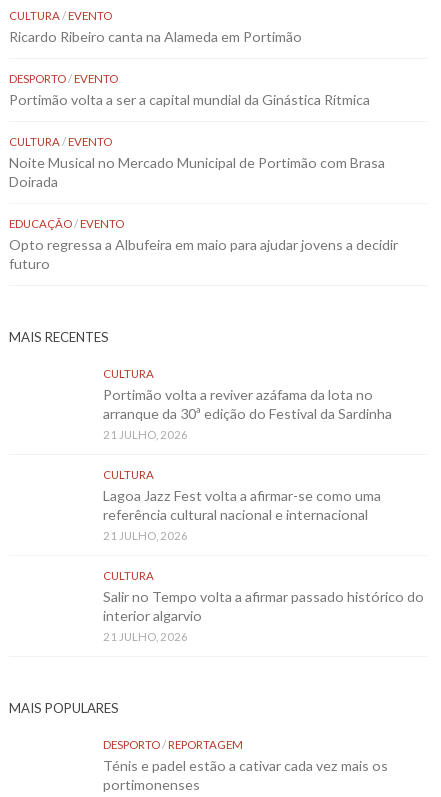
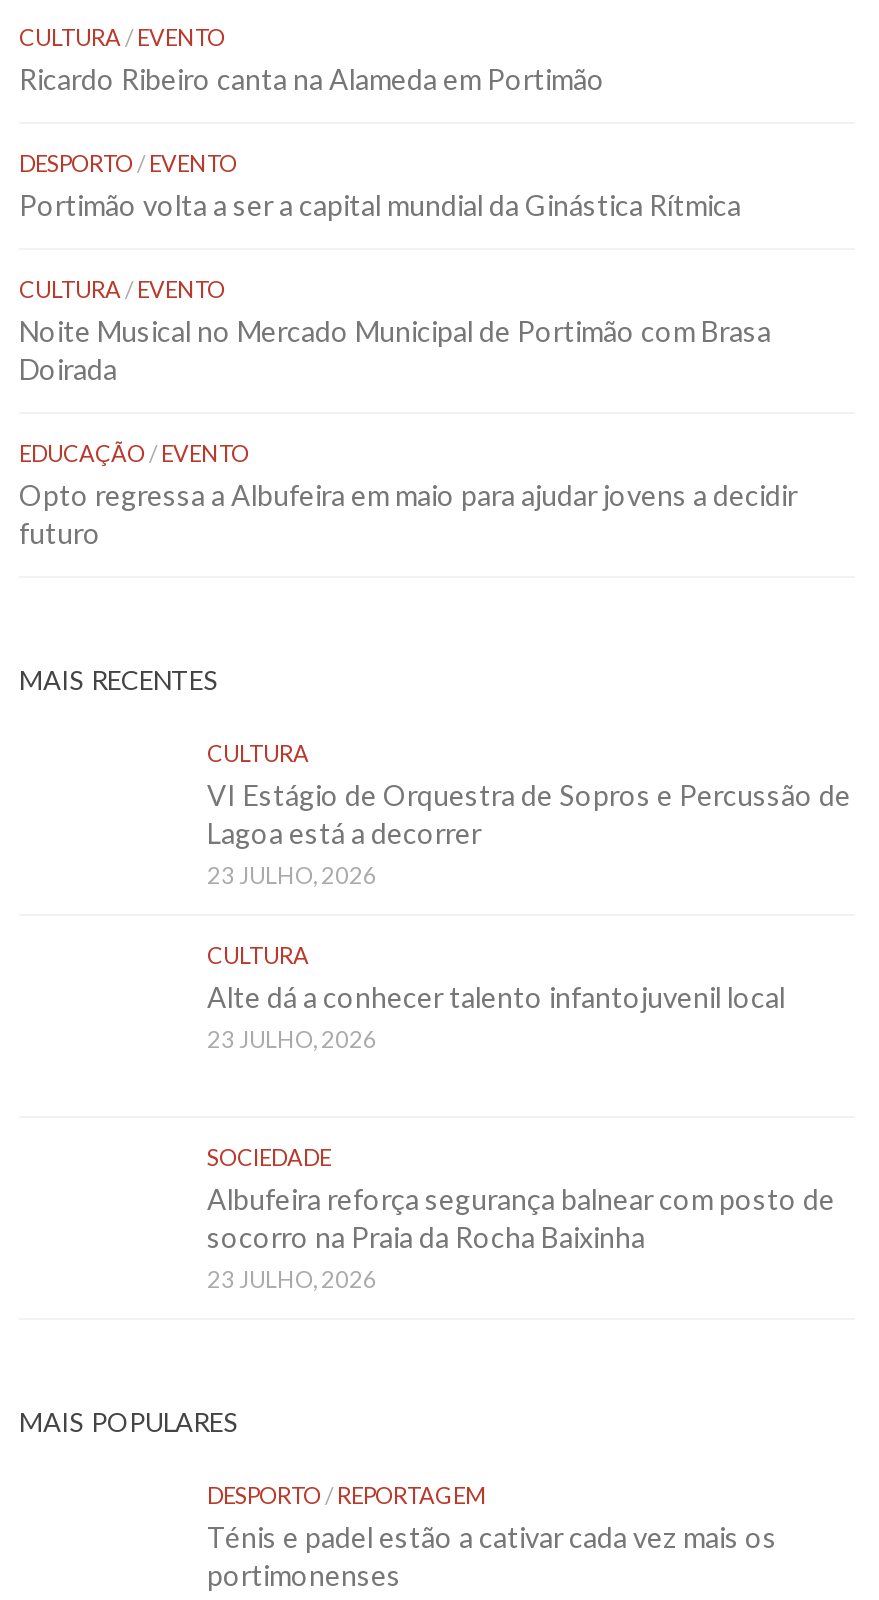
- Portimão volta a reviver azáfama da lota no
- arranque da 30ª edição do Festival da Sardinha
- 21 JULHO, 2026
+ VI Estágio de Orquestra de Sopros e Percussão de
+ Lagoa está a decorrer
+ 23 JULHO, 2026

- Lagoa Jazz Fest volta a afirmar-se como uma
- referência cultural nacional e internacional
- 21 JULHO, 2026
+ Alte dá a conhecer talento infantojuvenil local
+ 23 JULHO, 2026

- CULTURA
- Salir no Tempo volta a afirmar passado histórico do
- interior algarvio
- 21 JULHO, 2026
+ SOCIEDADE
+ Albufeira reforça segurança balnear com posto de
+ socorro na Praia da Rocha Baixinha
+ 23 JULHO, 2026
